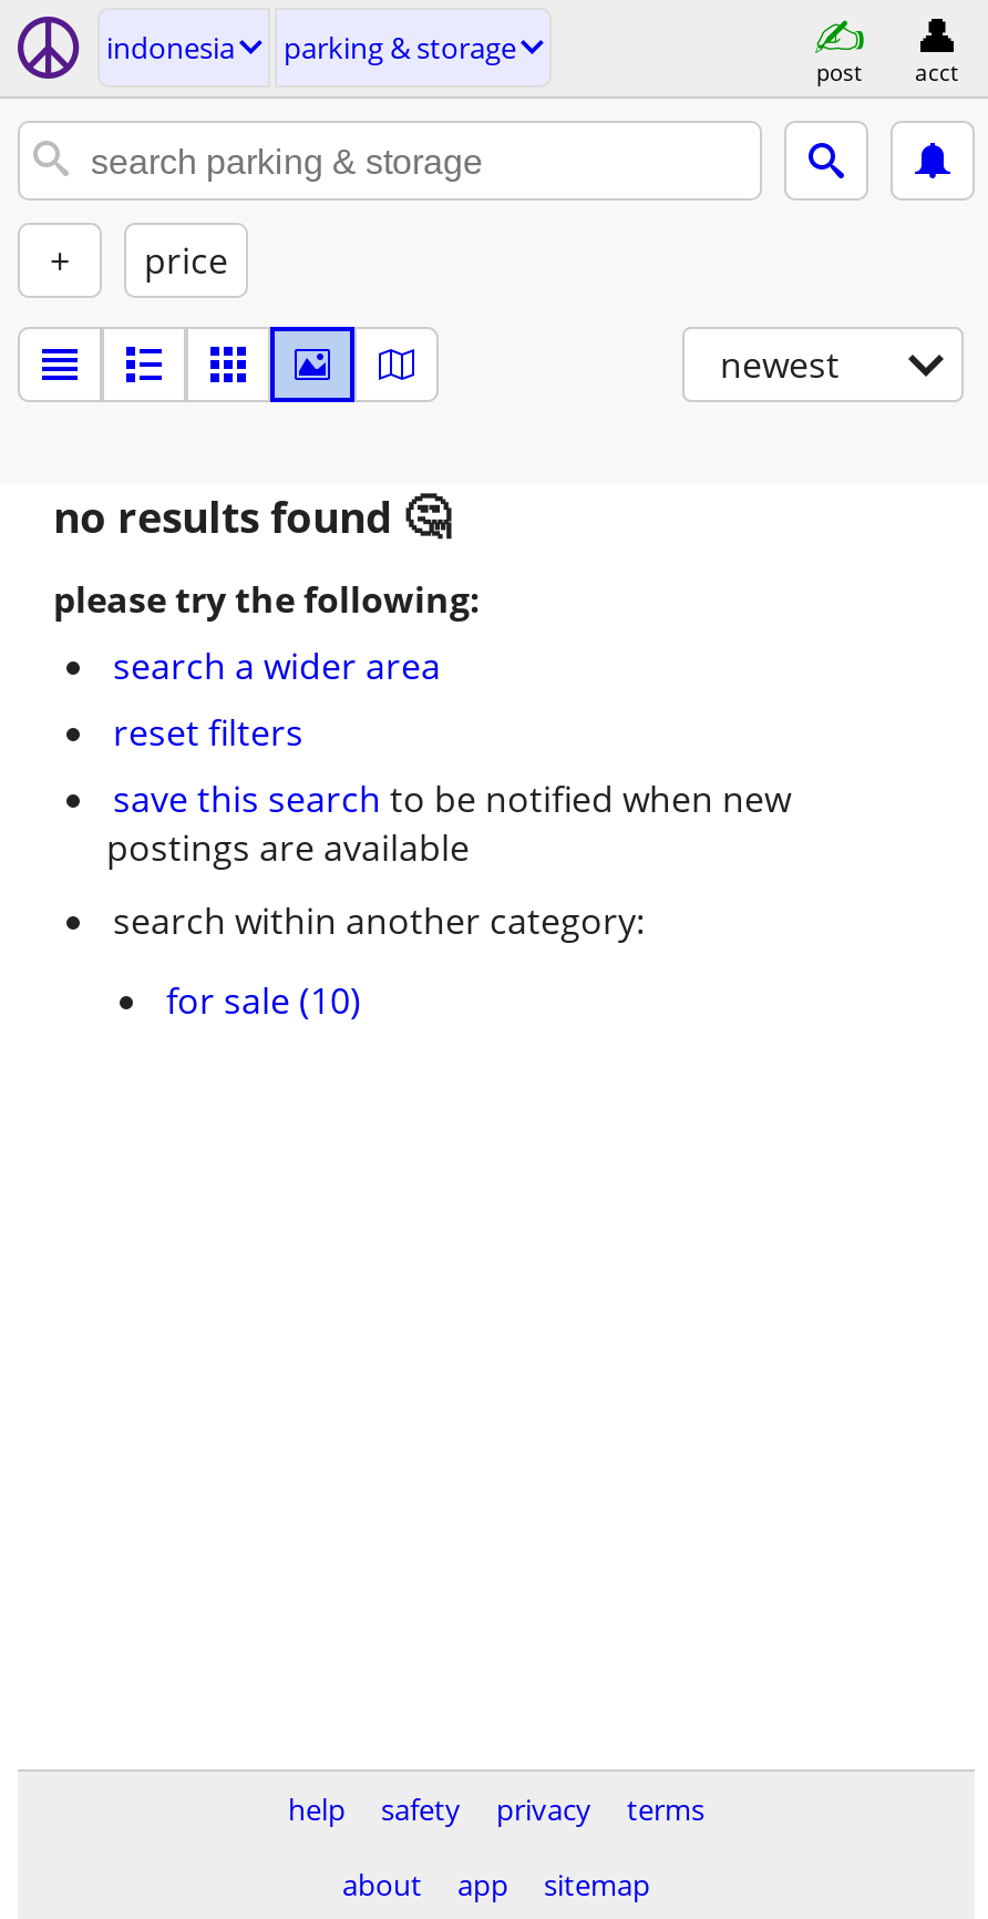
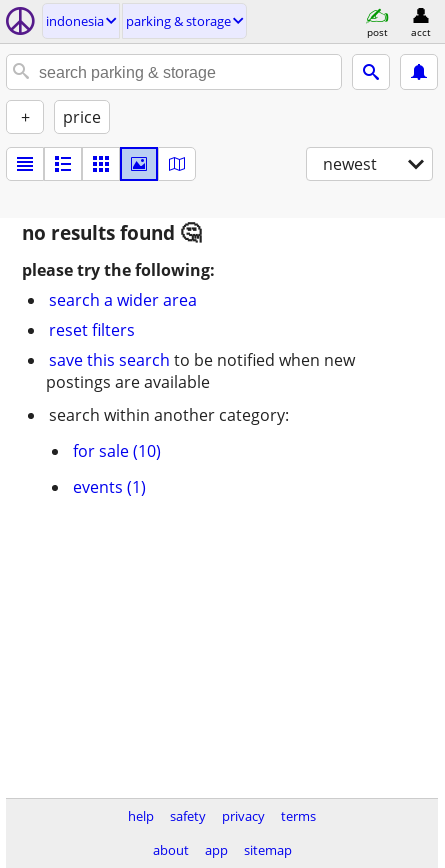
+ events (1)
